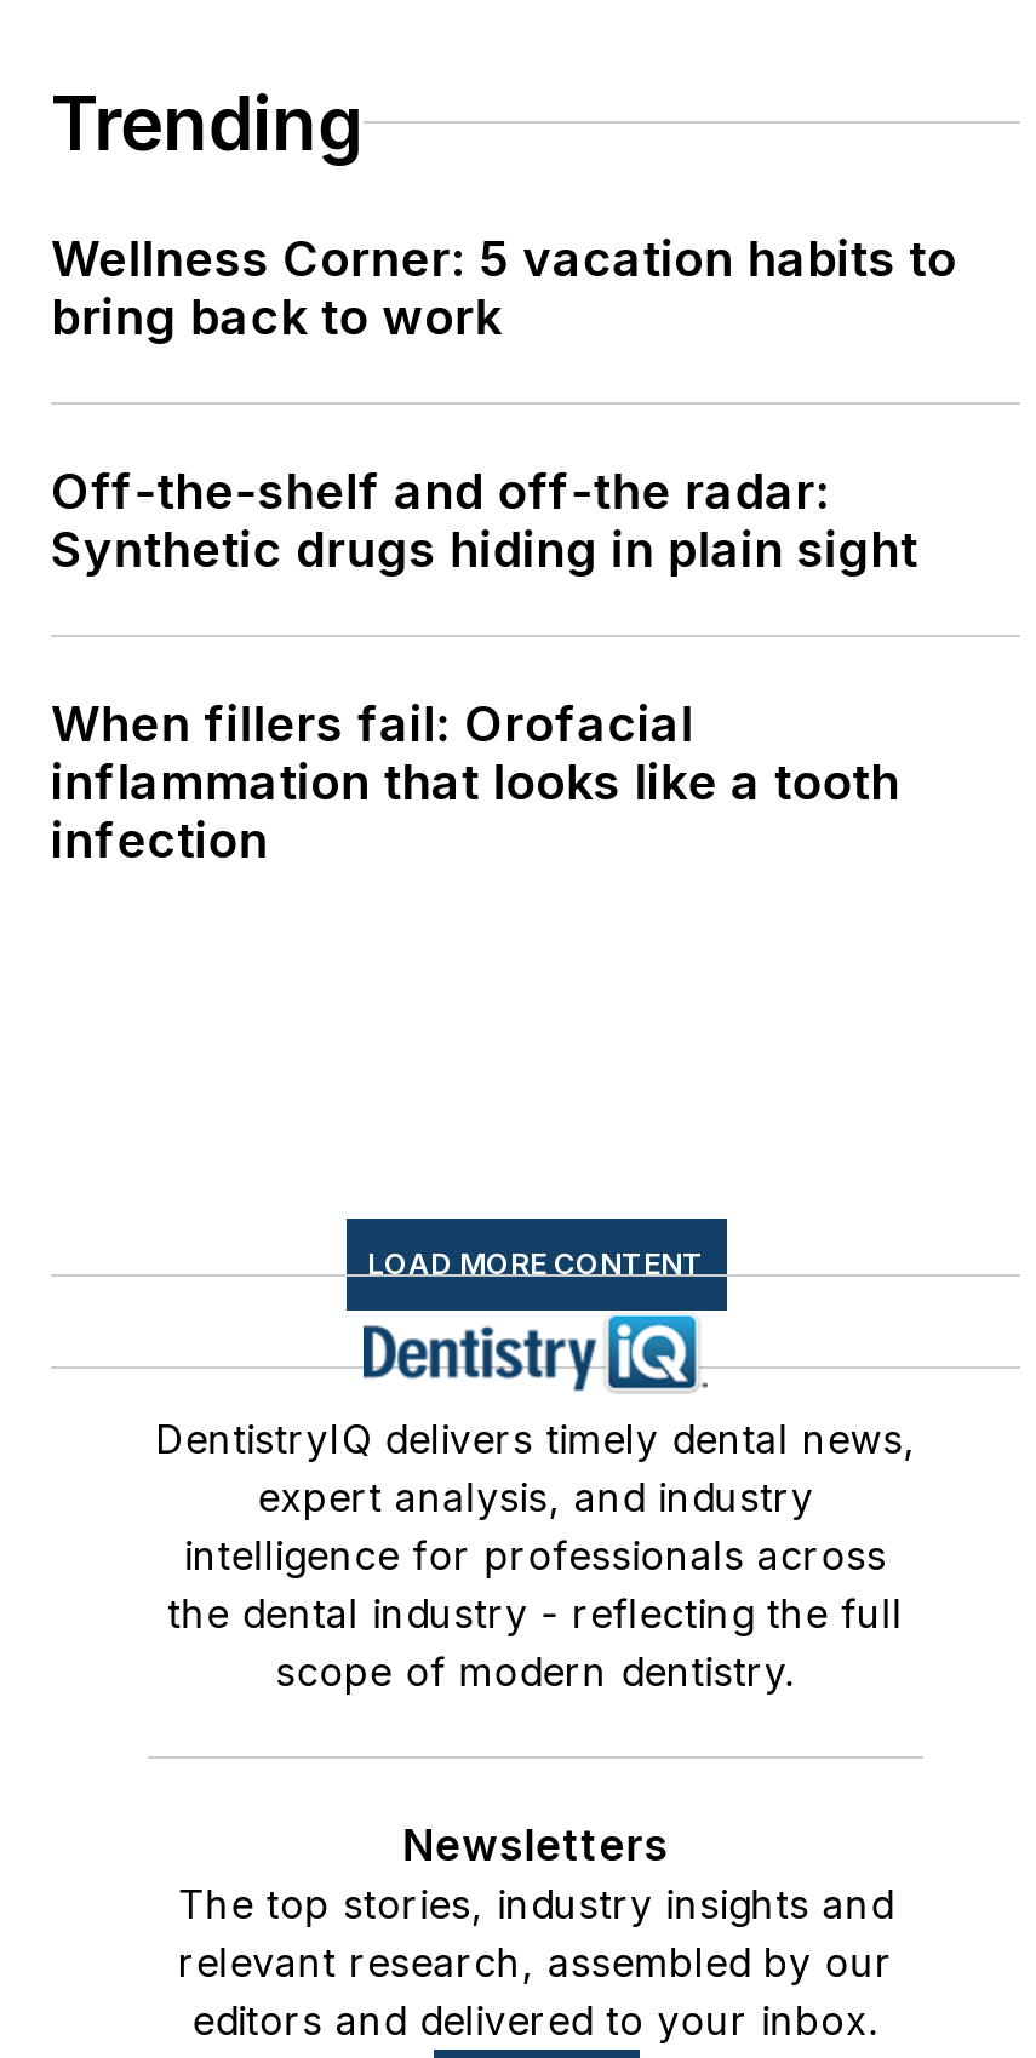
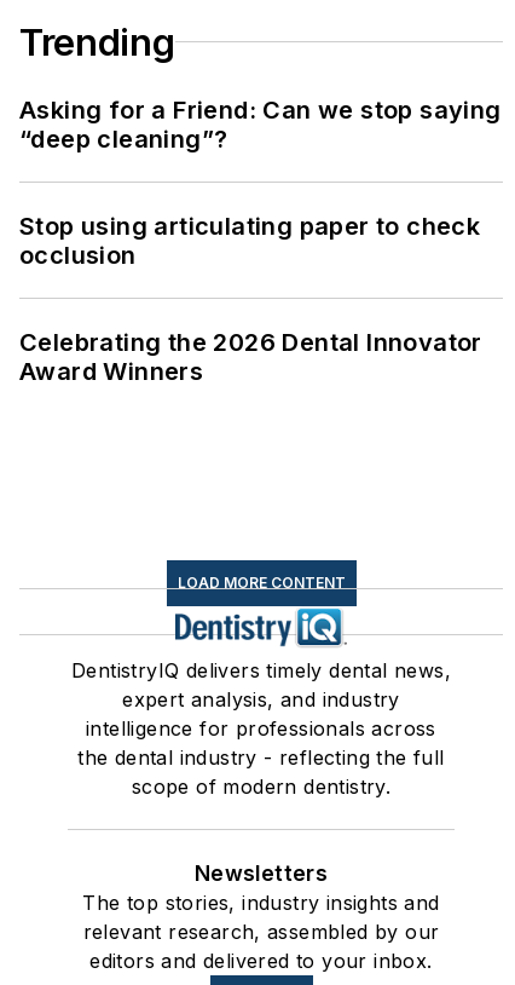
- Wellness Corner: 5 vacation habits to
- bring back to work
+ Asking for a Friend: Can we stop saying
+ “deep cleaning”?

- Off-the-shelf and off-the radar:
- Synthetic drugs hiding in plain sight
+ Stop using articulating paper to check
+ occlusion

- When fillers fail: Orofacial
- inflammation that looks like a tooth
- infection
+ Celebrating the 2026 Dental Innovator
+ Award Winners
